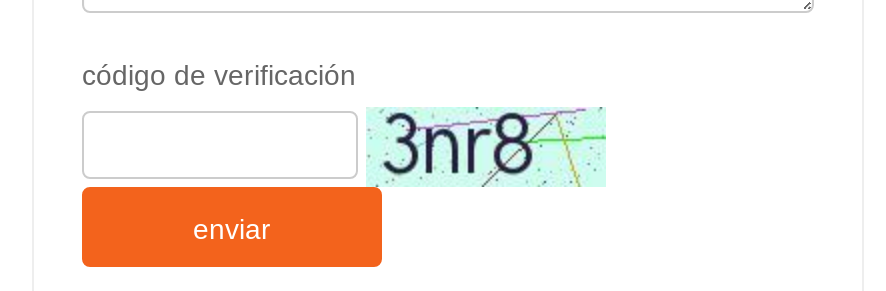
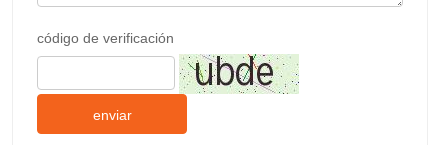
- [image]
+ [image]
